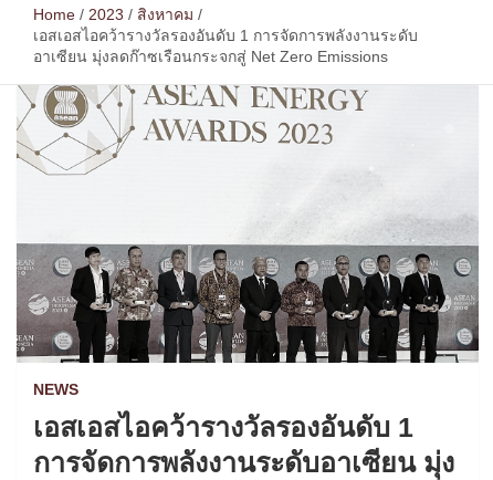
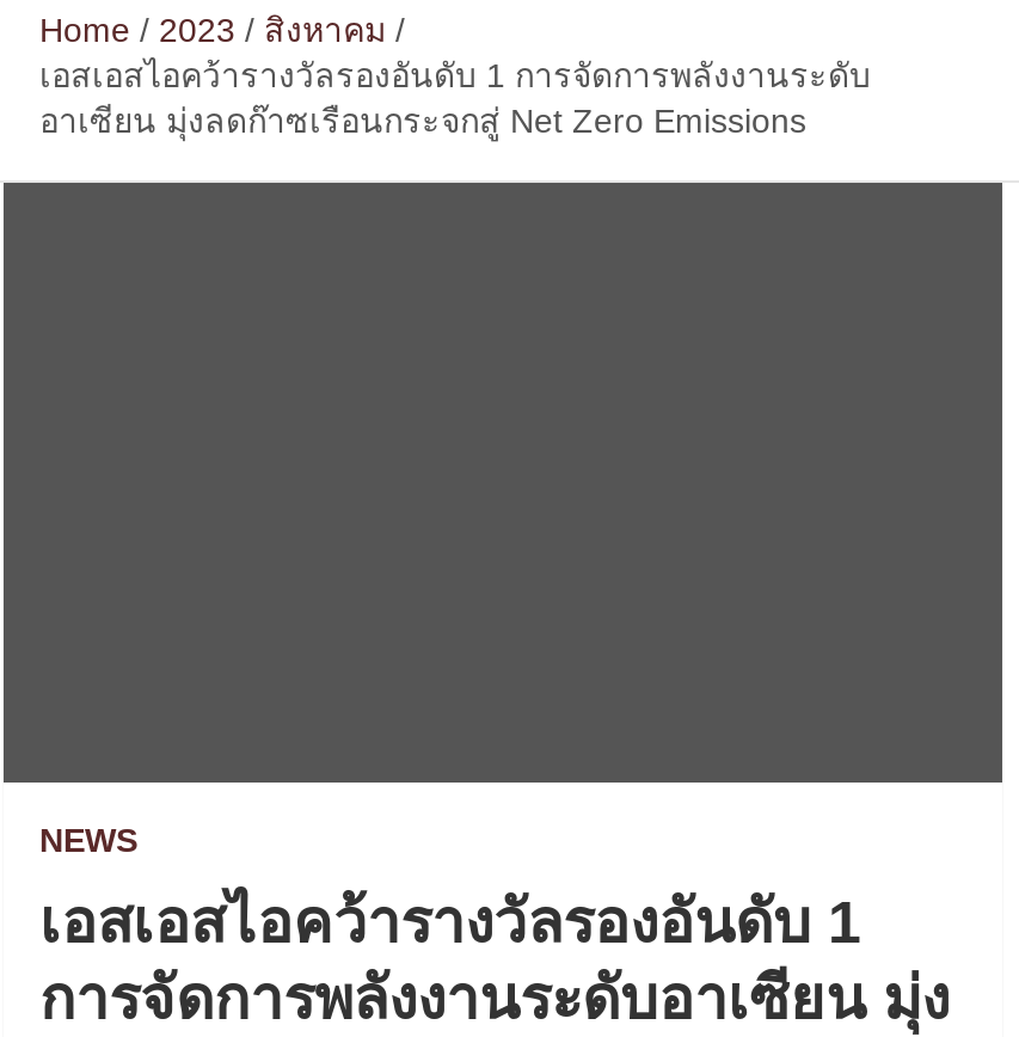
- [image]
